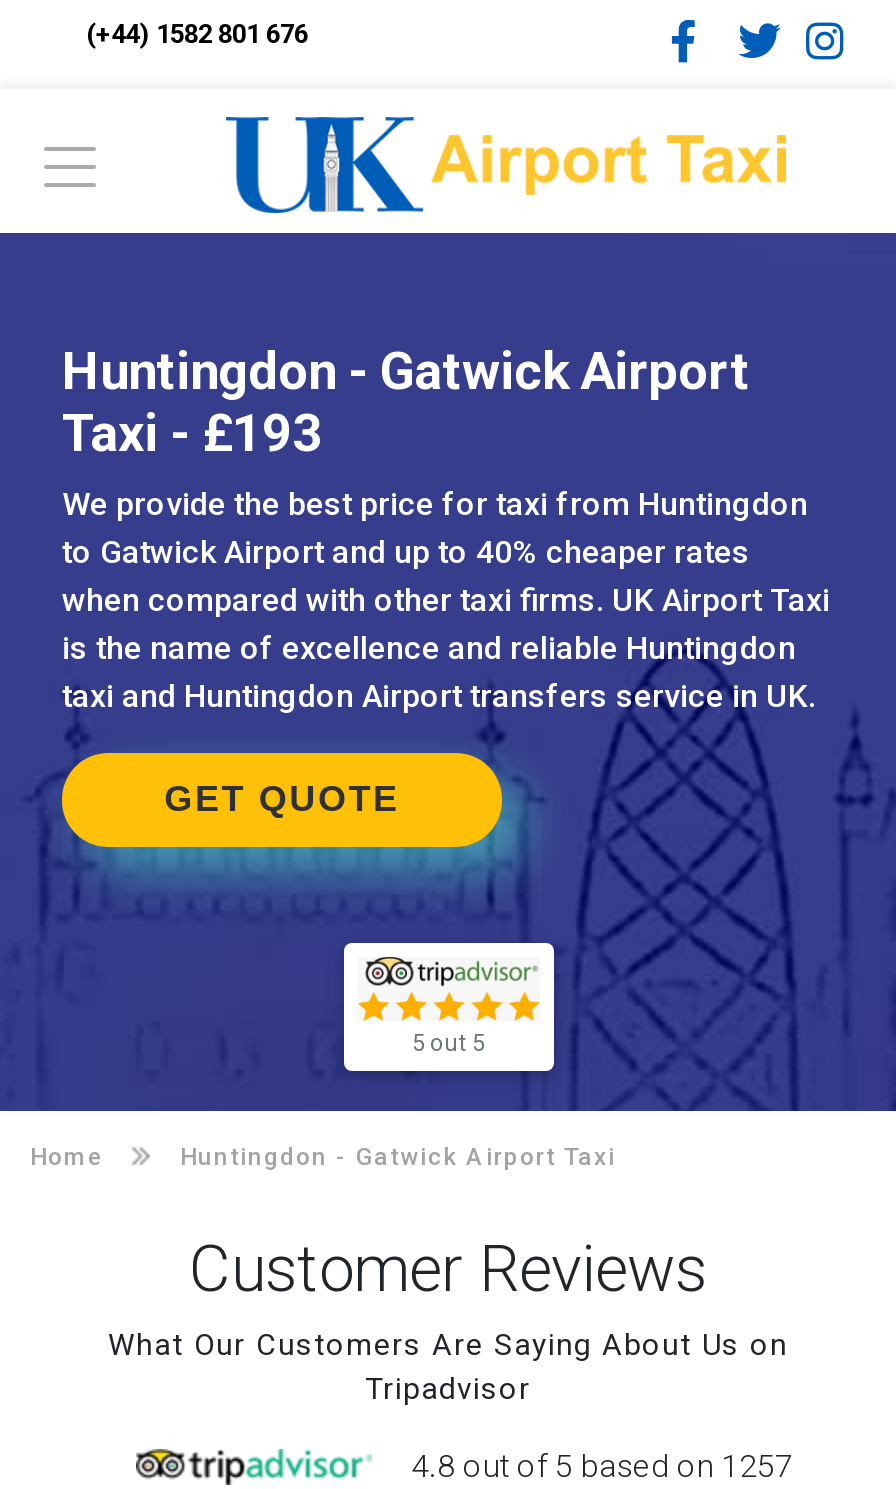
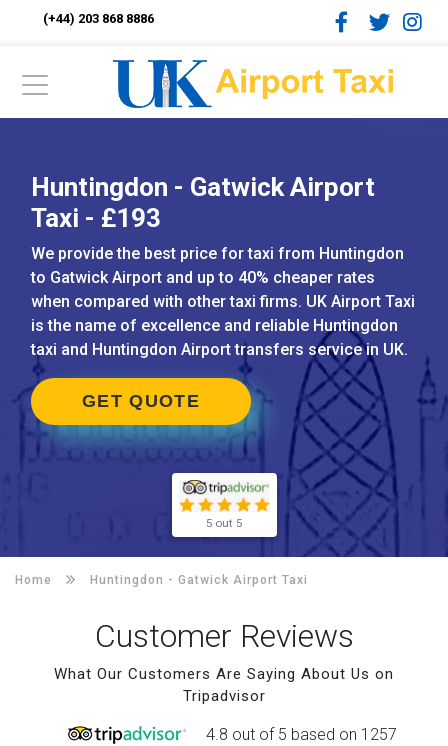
- (+44) 1582 801 676
+ (+44) 203 868 8886
